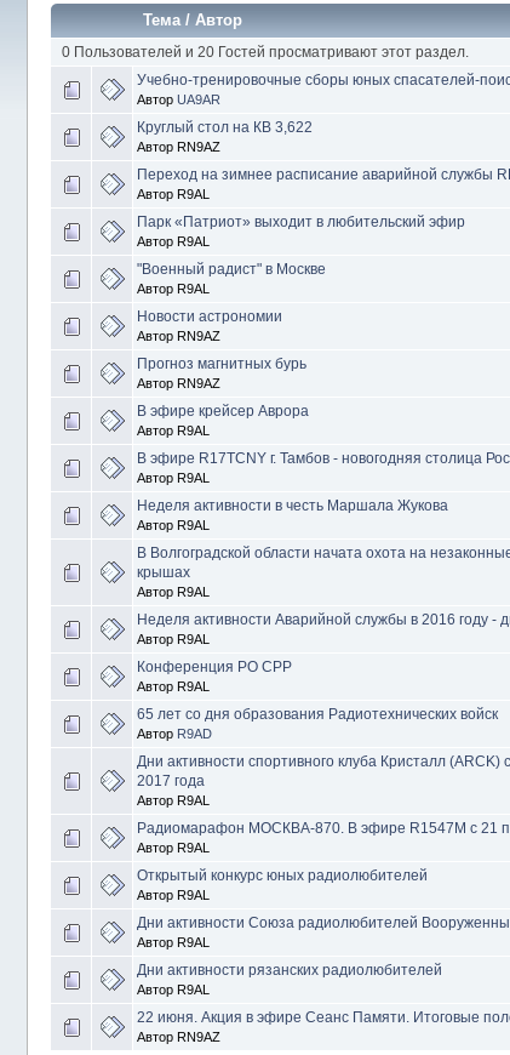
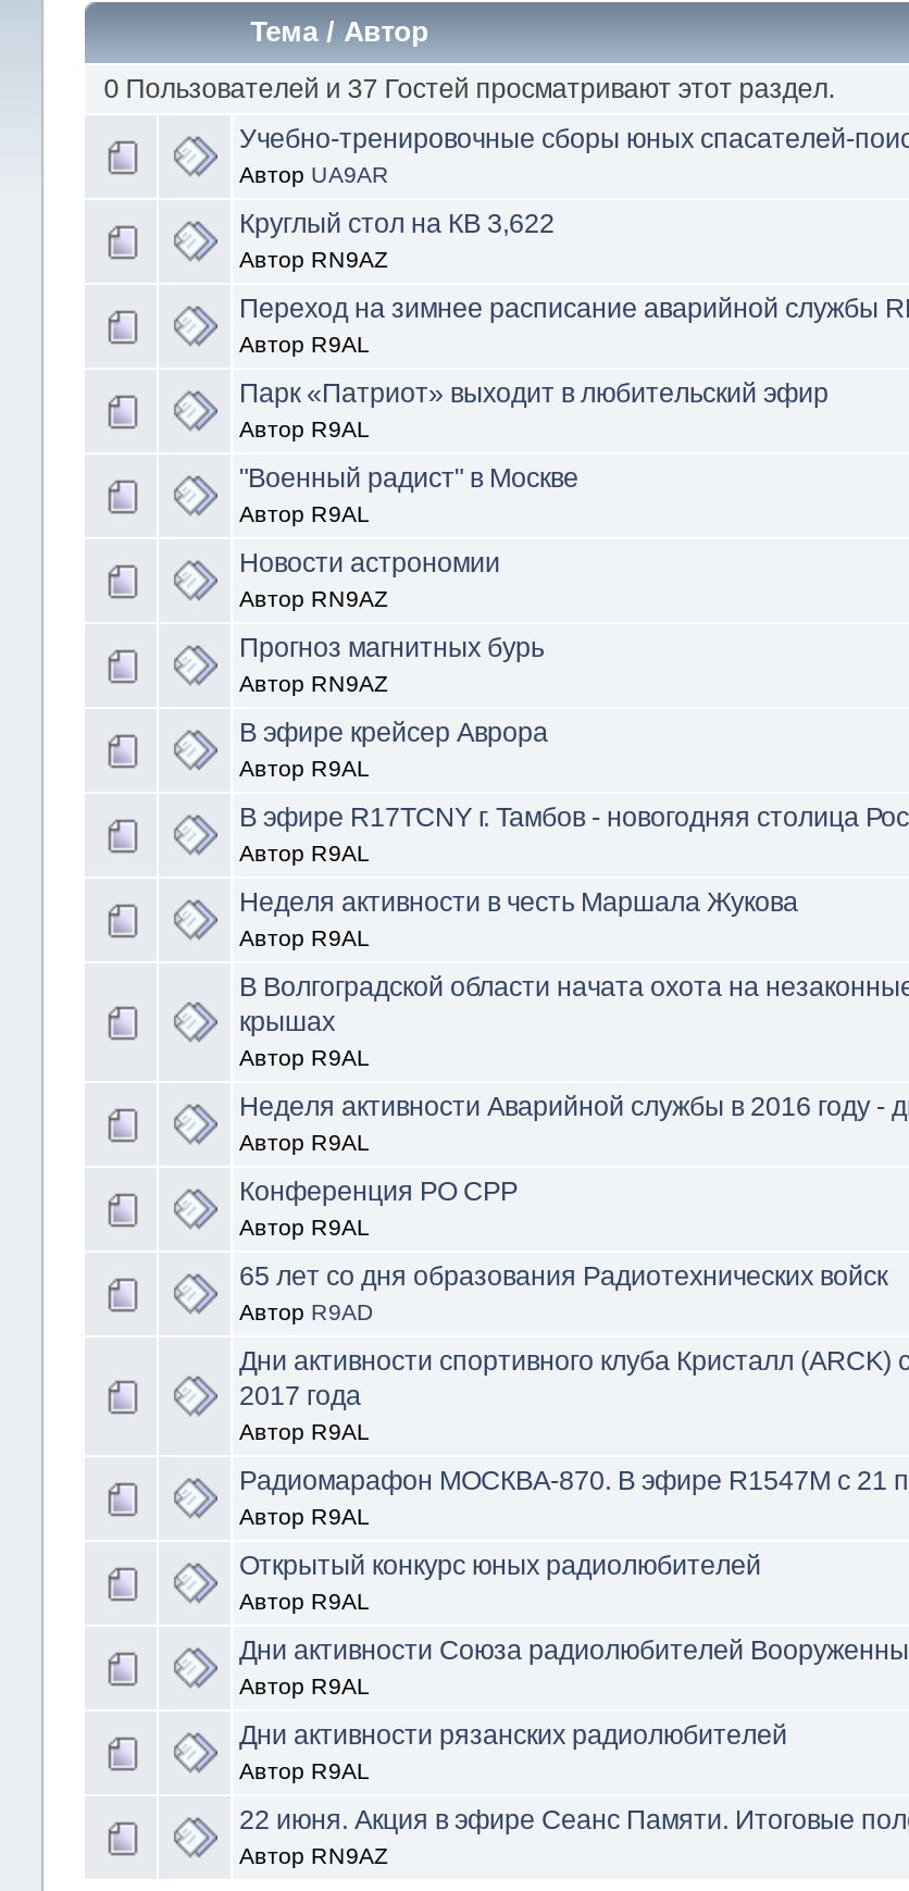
- 0 Пользователей и 20 Гостей просматривают этот раздел.
+ 0 Пользователей и 37 Гостей просматривают этот раздел.
